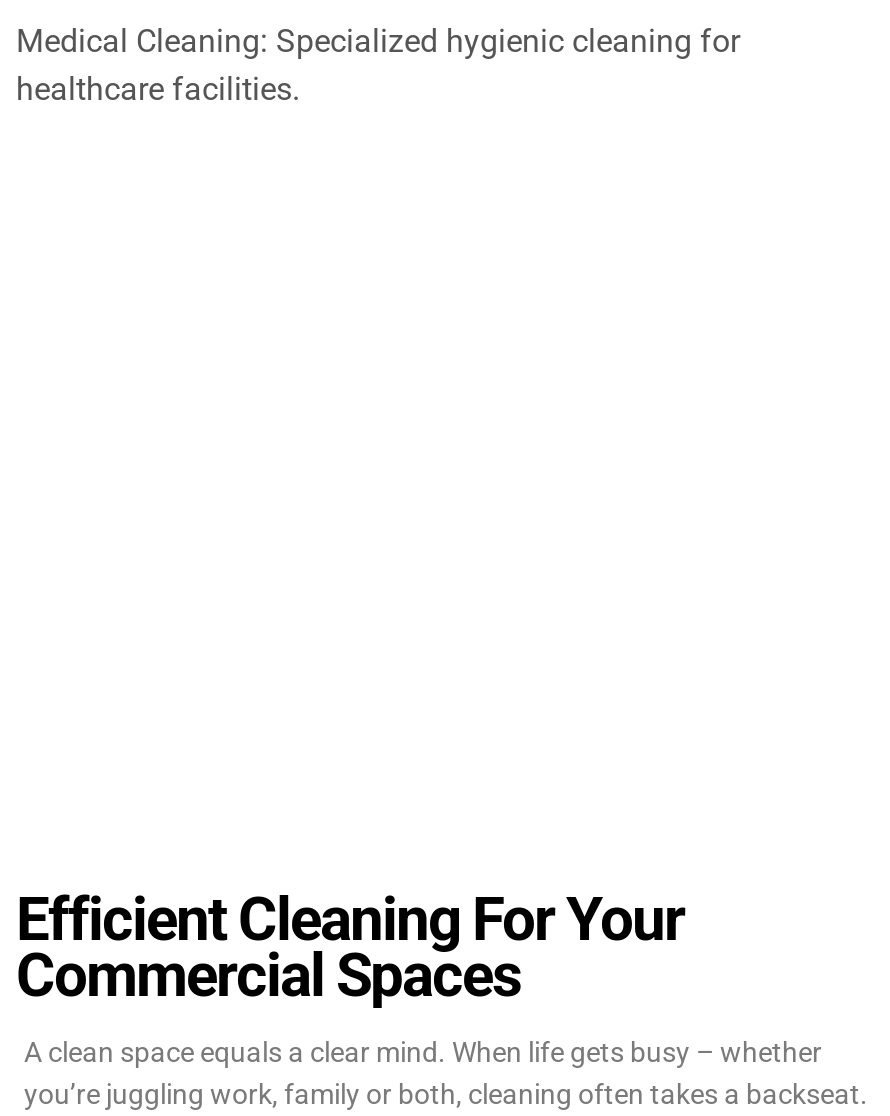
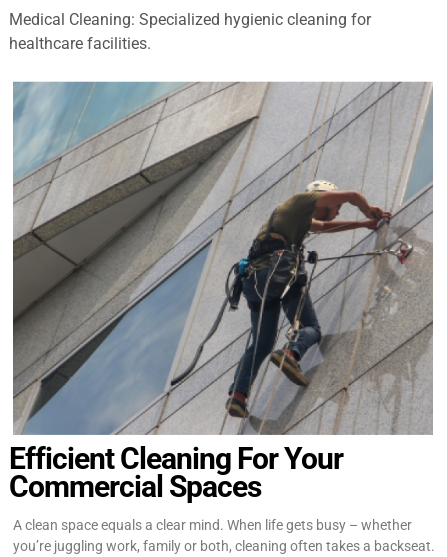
+ [image]
